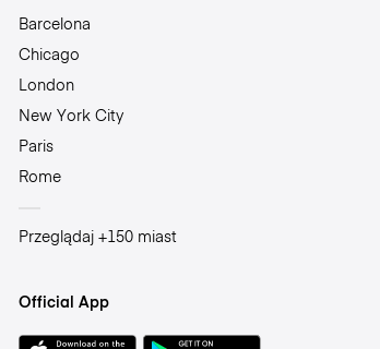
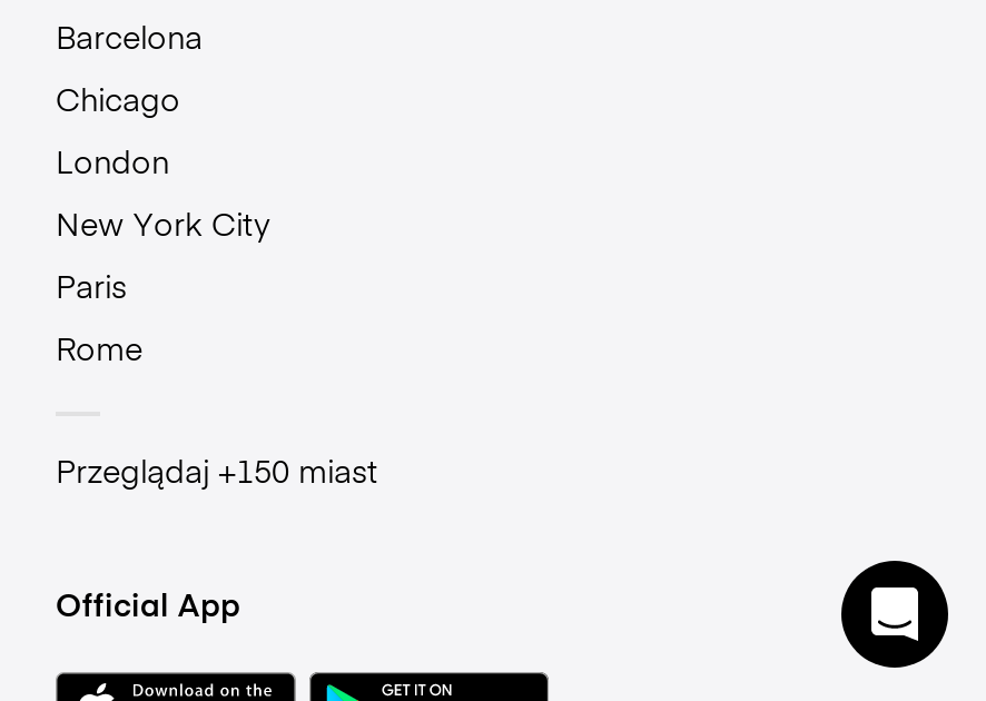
+ [image]
